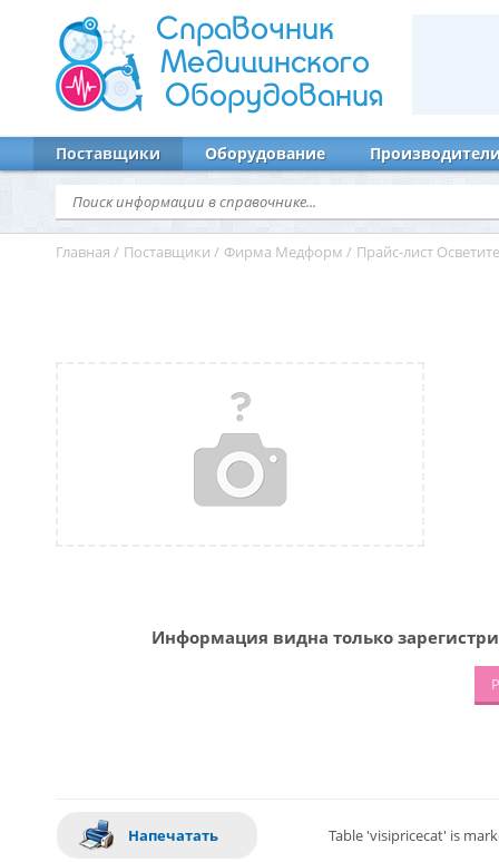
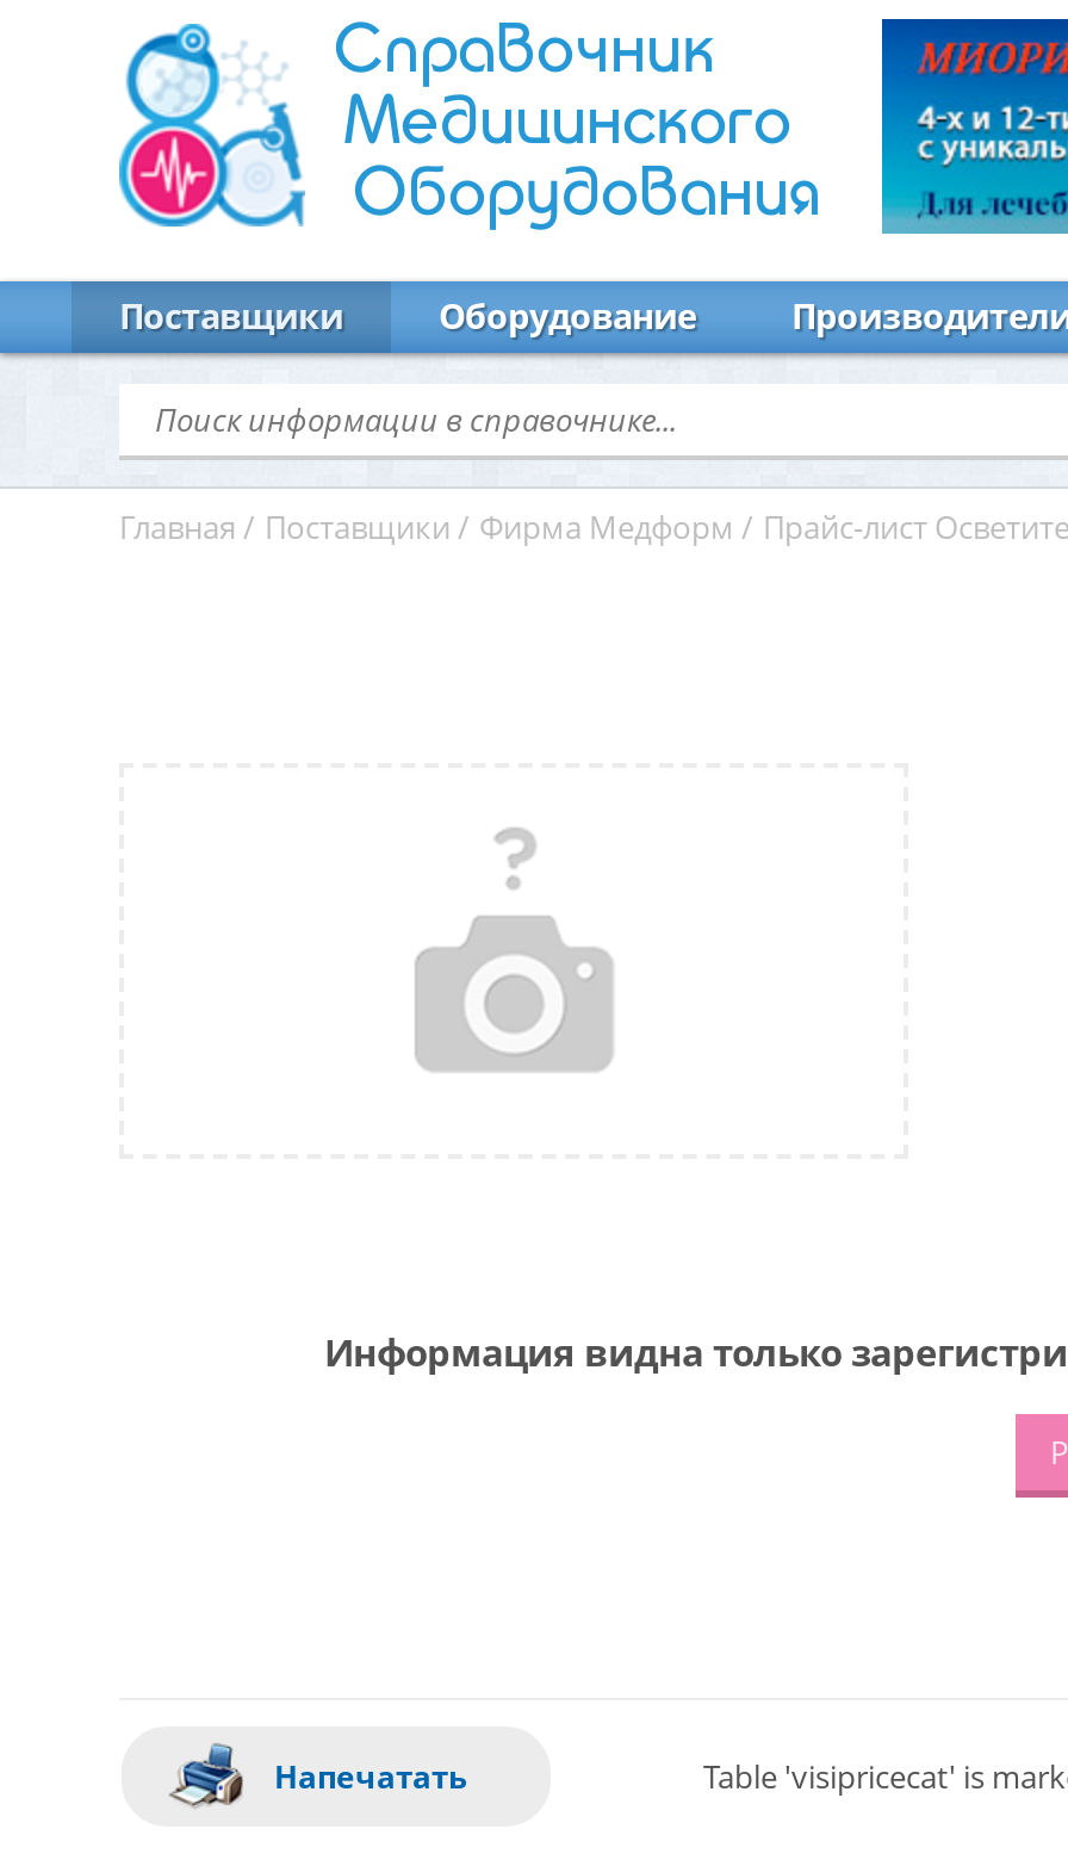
+ [image]
